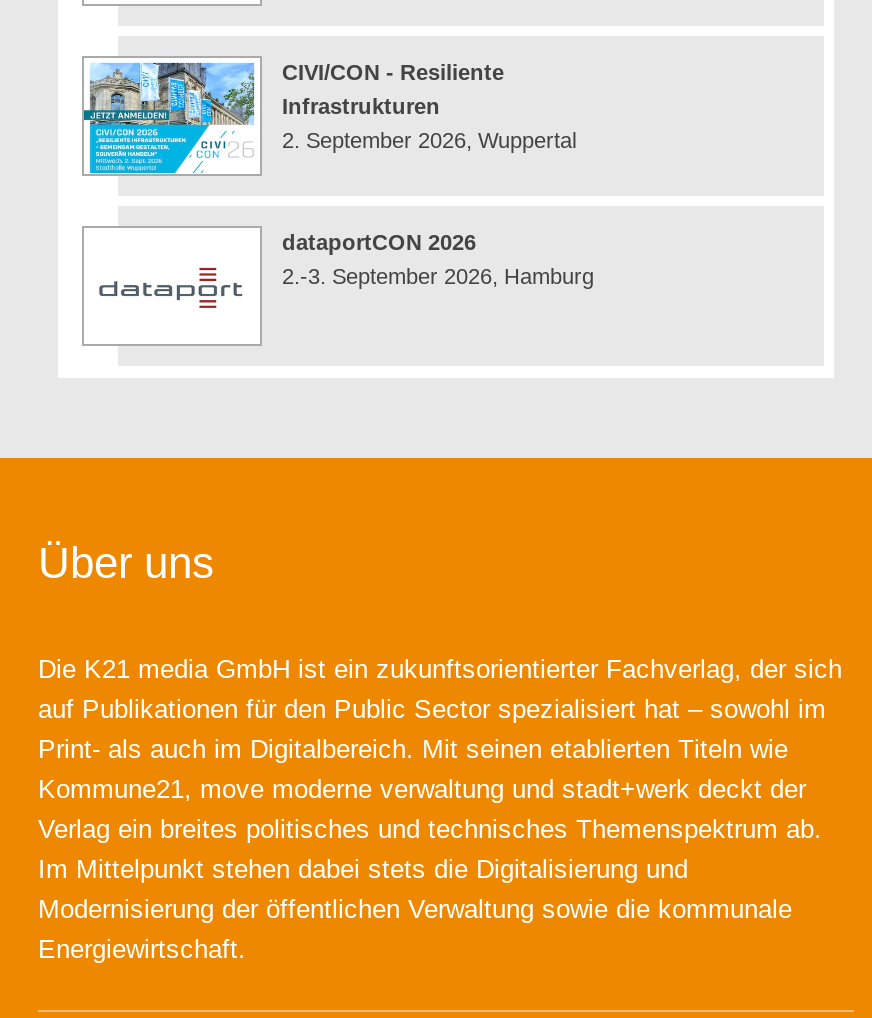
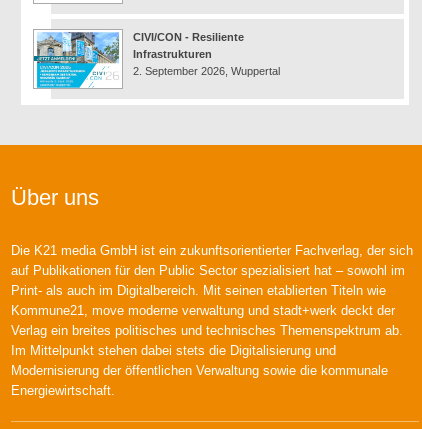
- [image]
- dataportCON 2026
- 2.-3. September 2026, Hamburg
